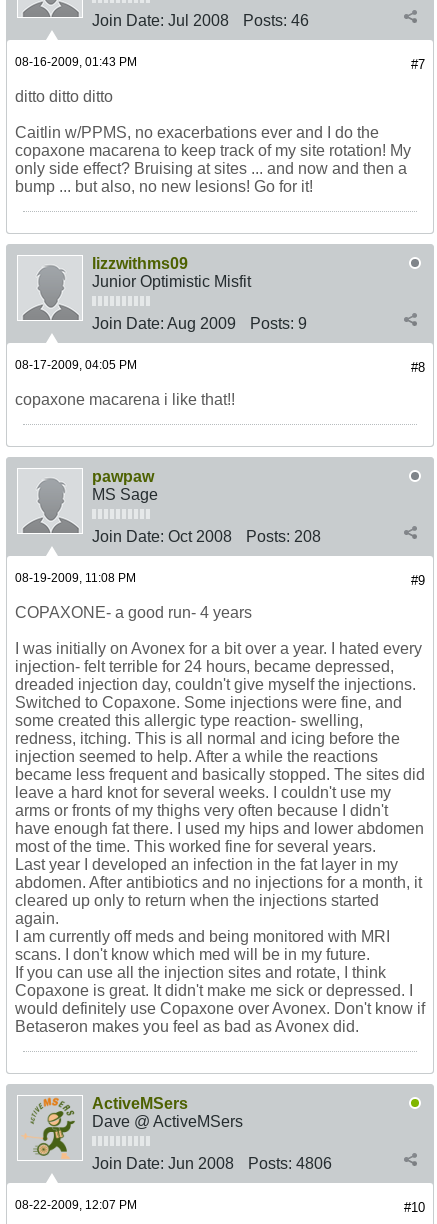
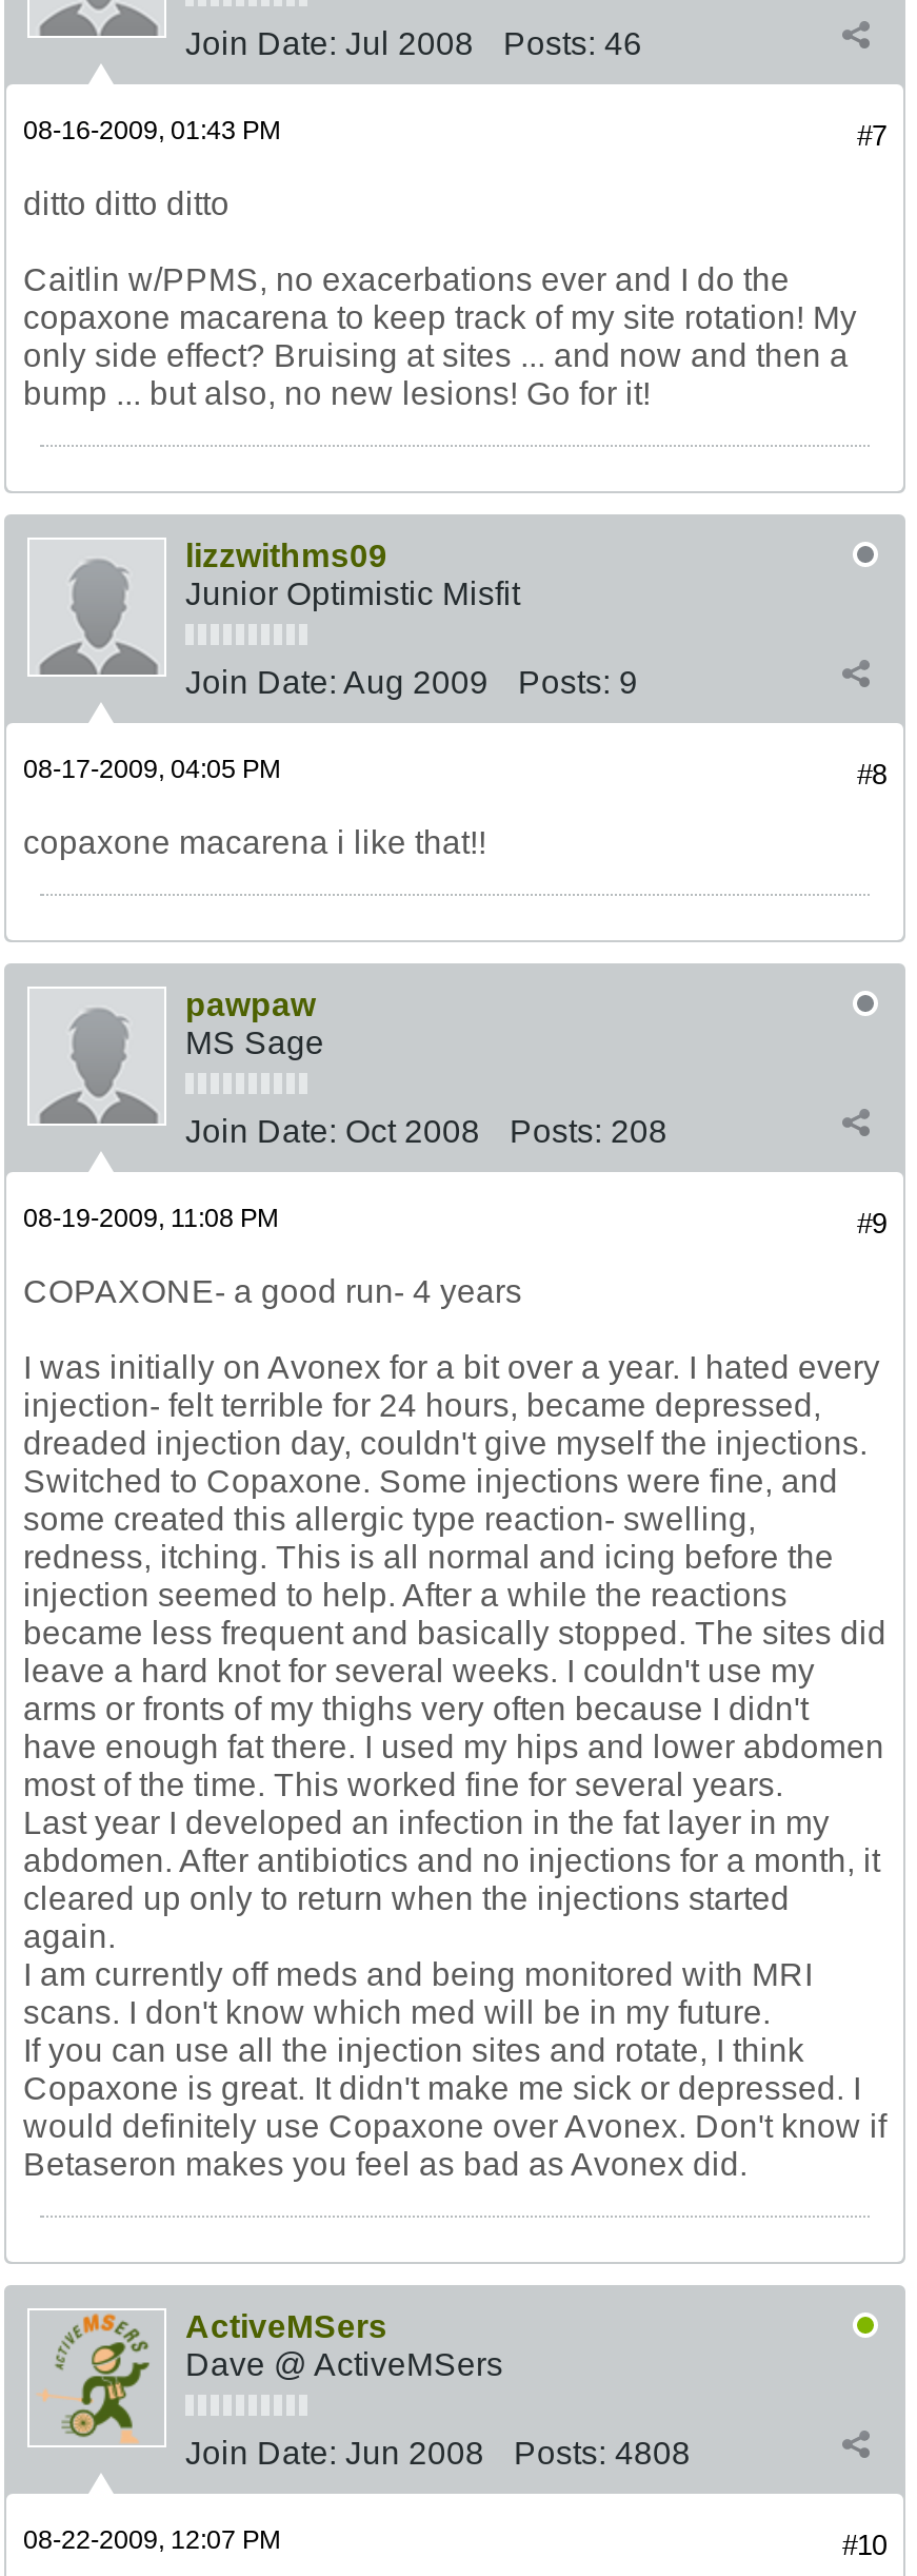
- Join Date: Jun 2008 Posts: 4806
+ Join Date: Jun 2008 Posts: 4808
